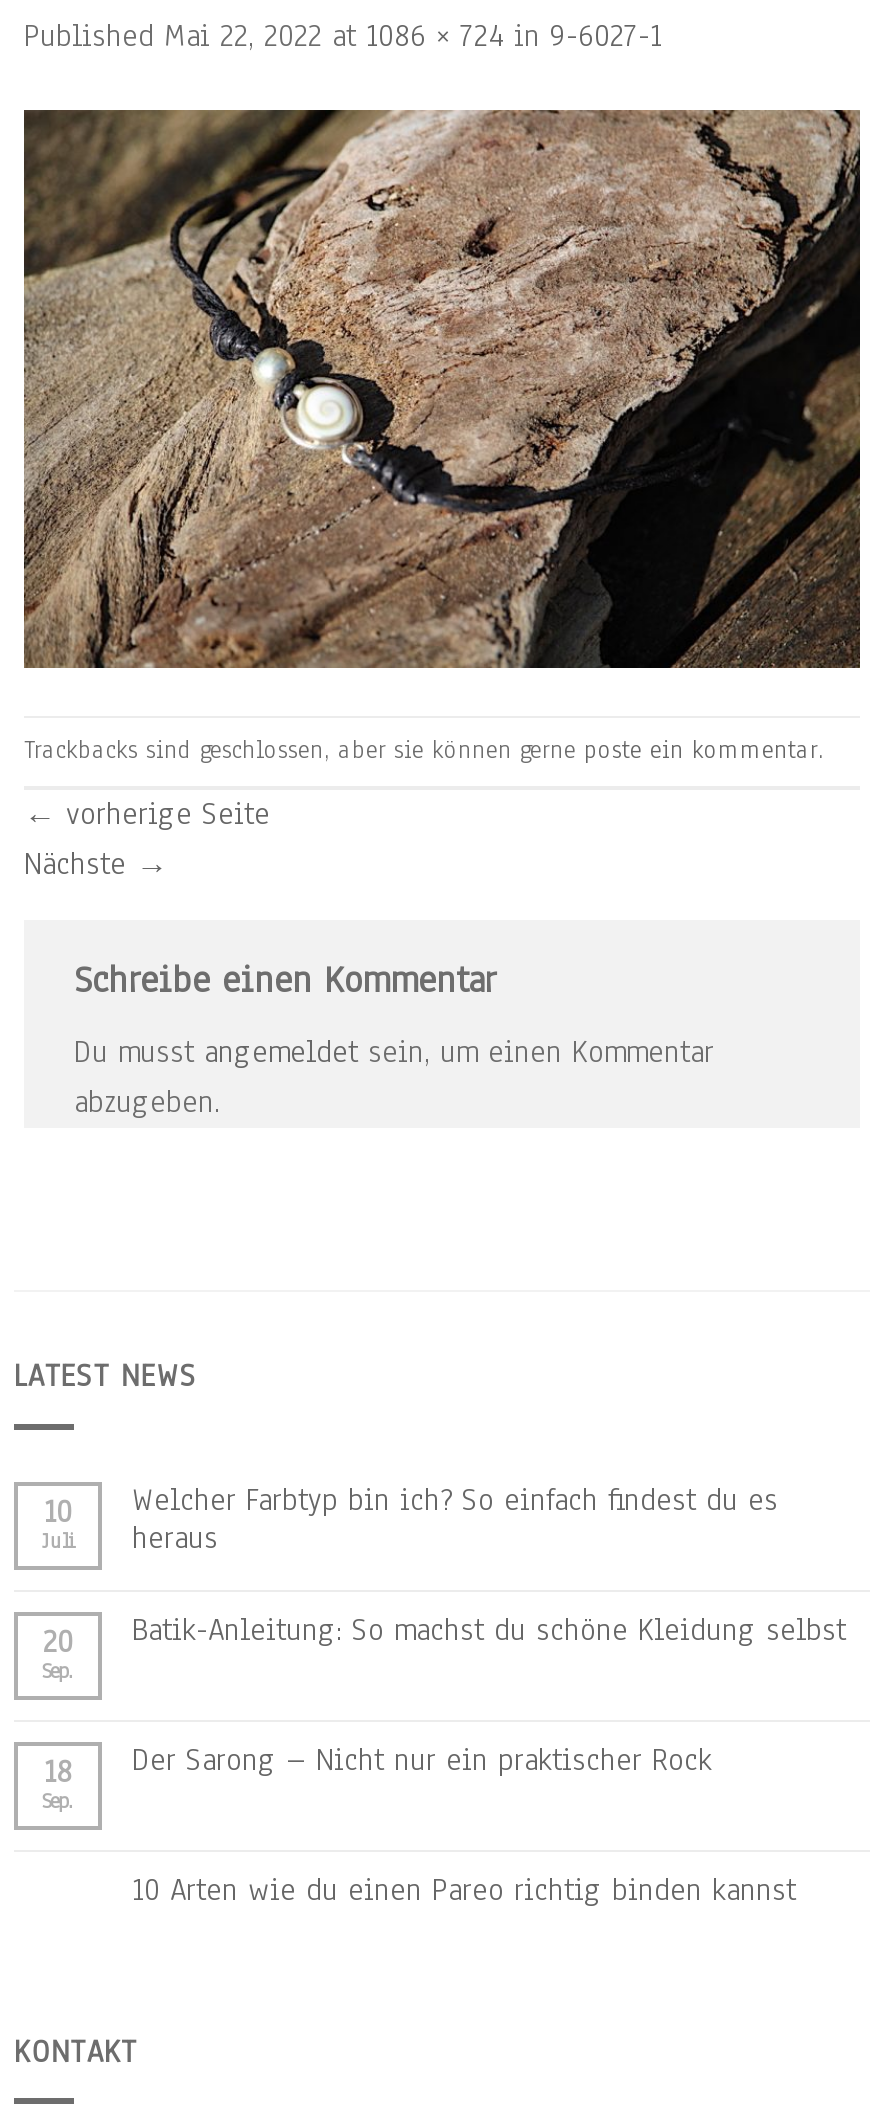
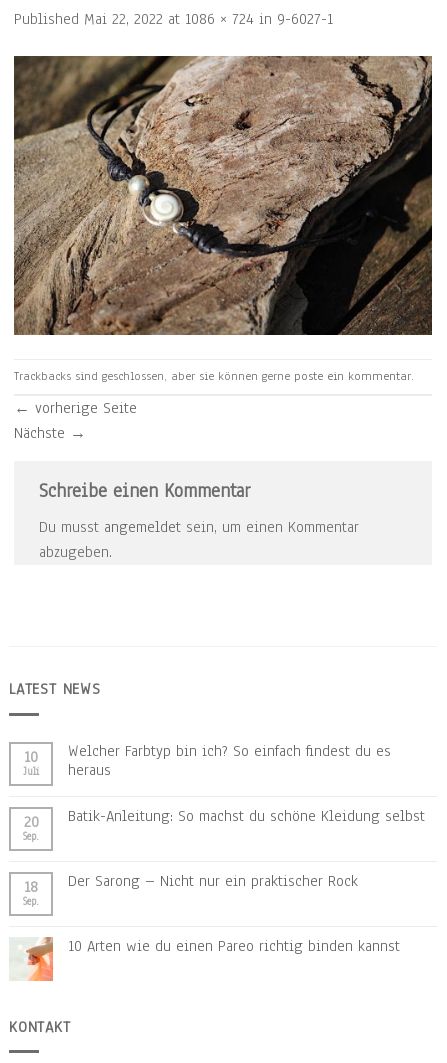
+ [image]
